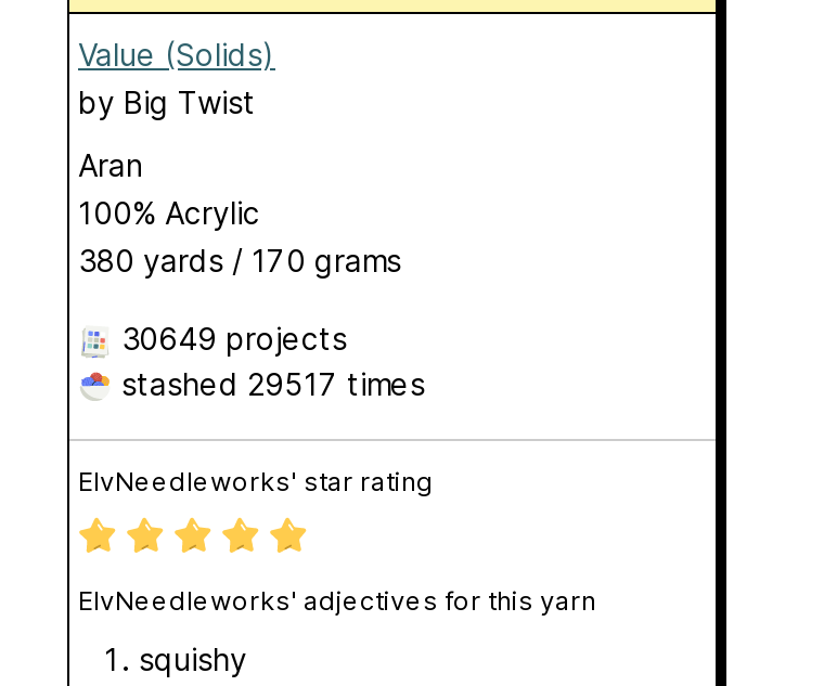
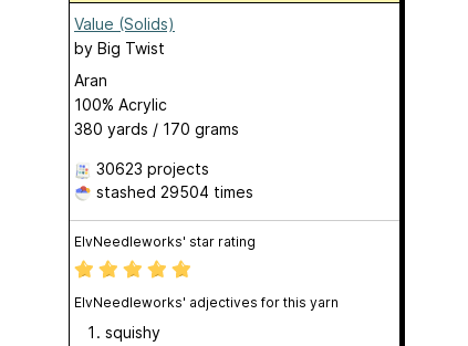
- 30649 projects
+ 30623 projects

- stashed 29517 times
+ stashed 29504 times
